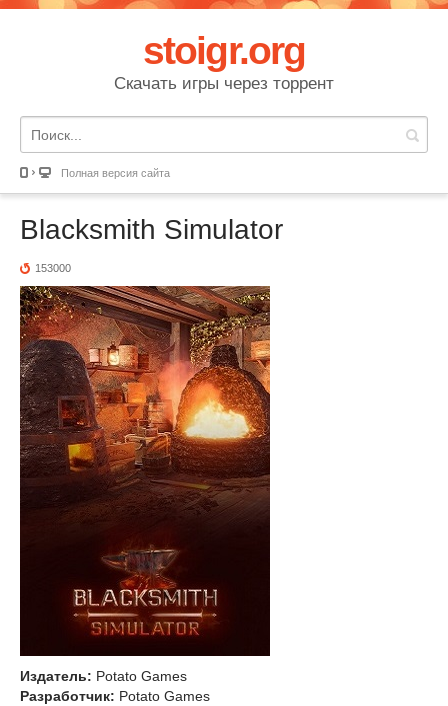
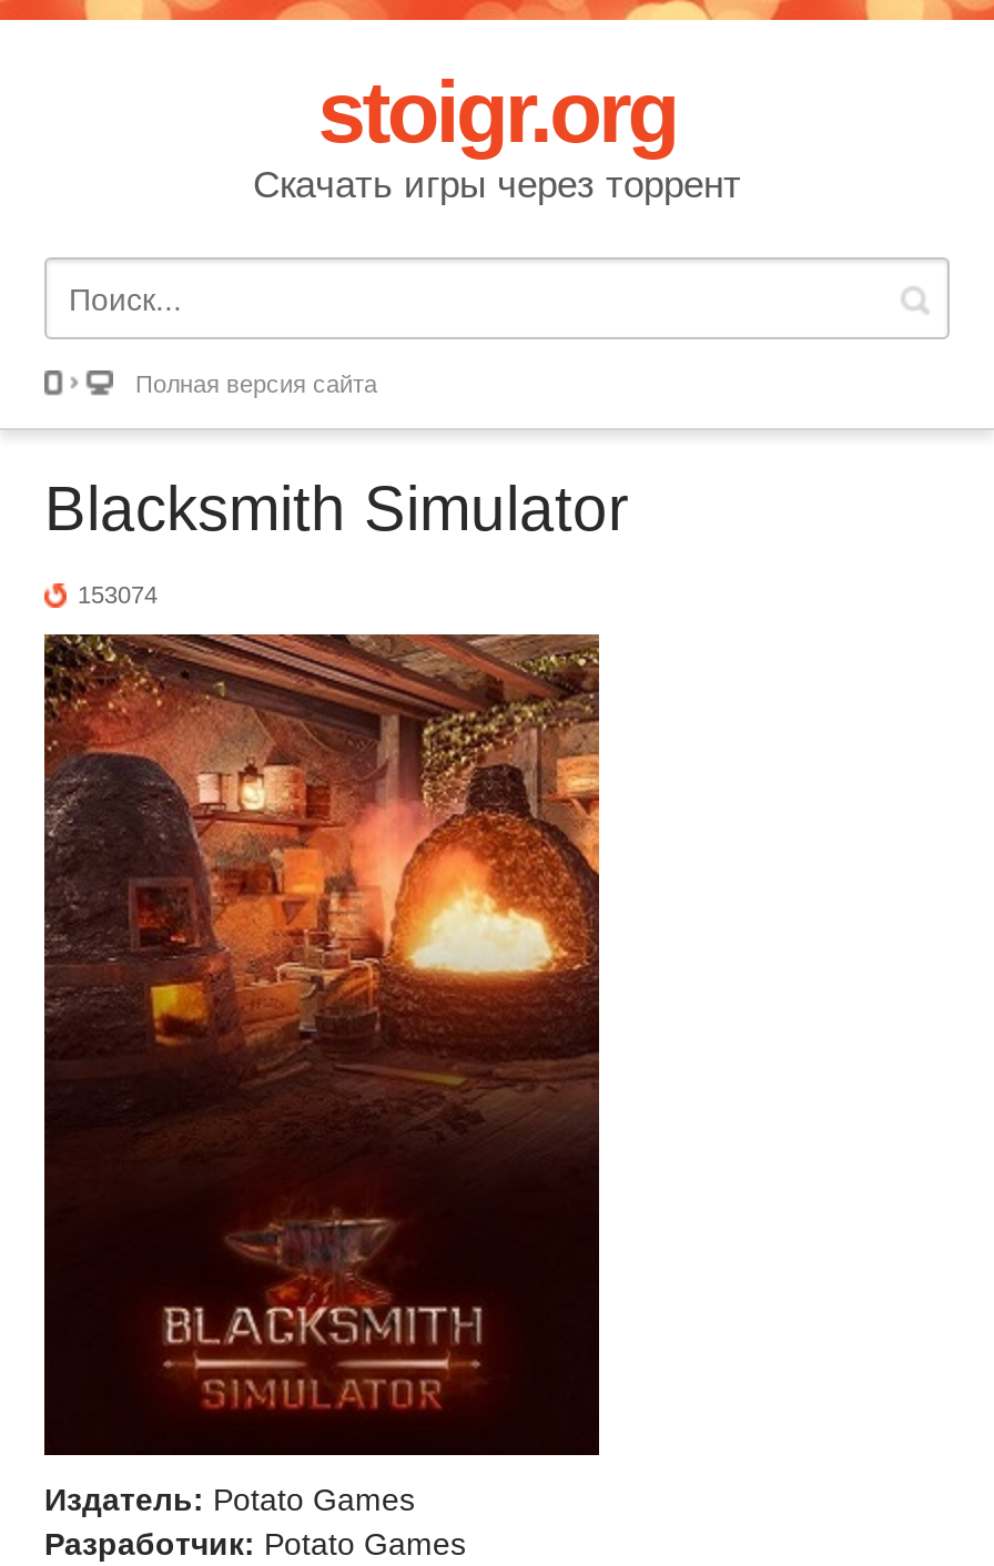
- 153000
+ 153074
